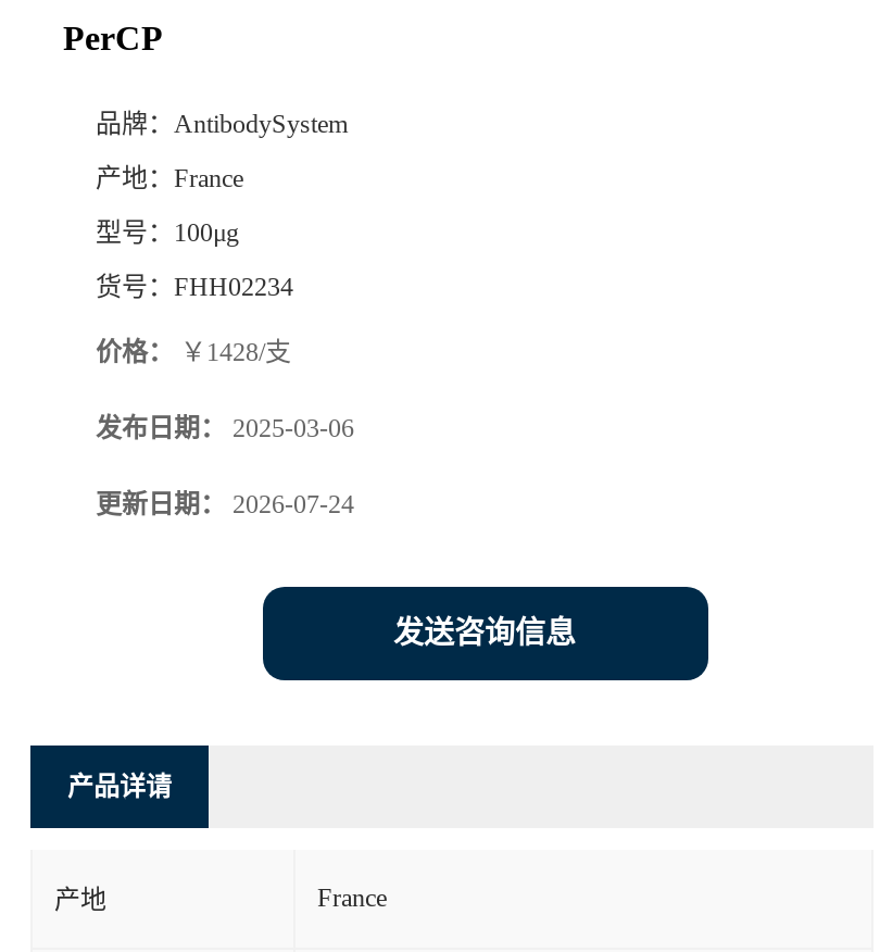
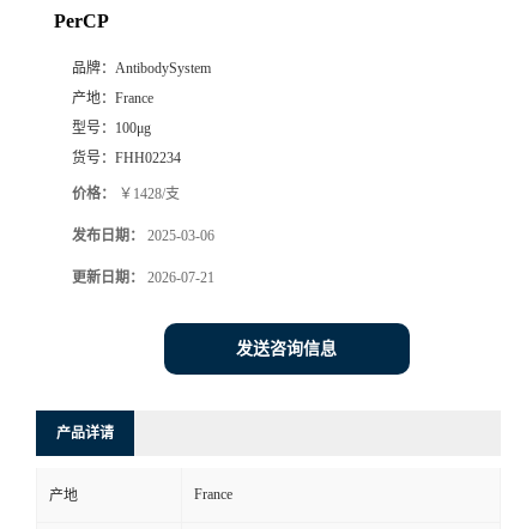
- 更新日期：2026-07-24
+ 更新日期：2026-07-21
